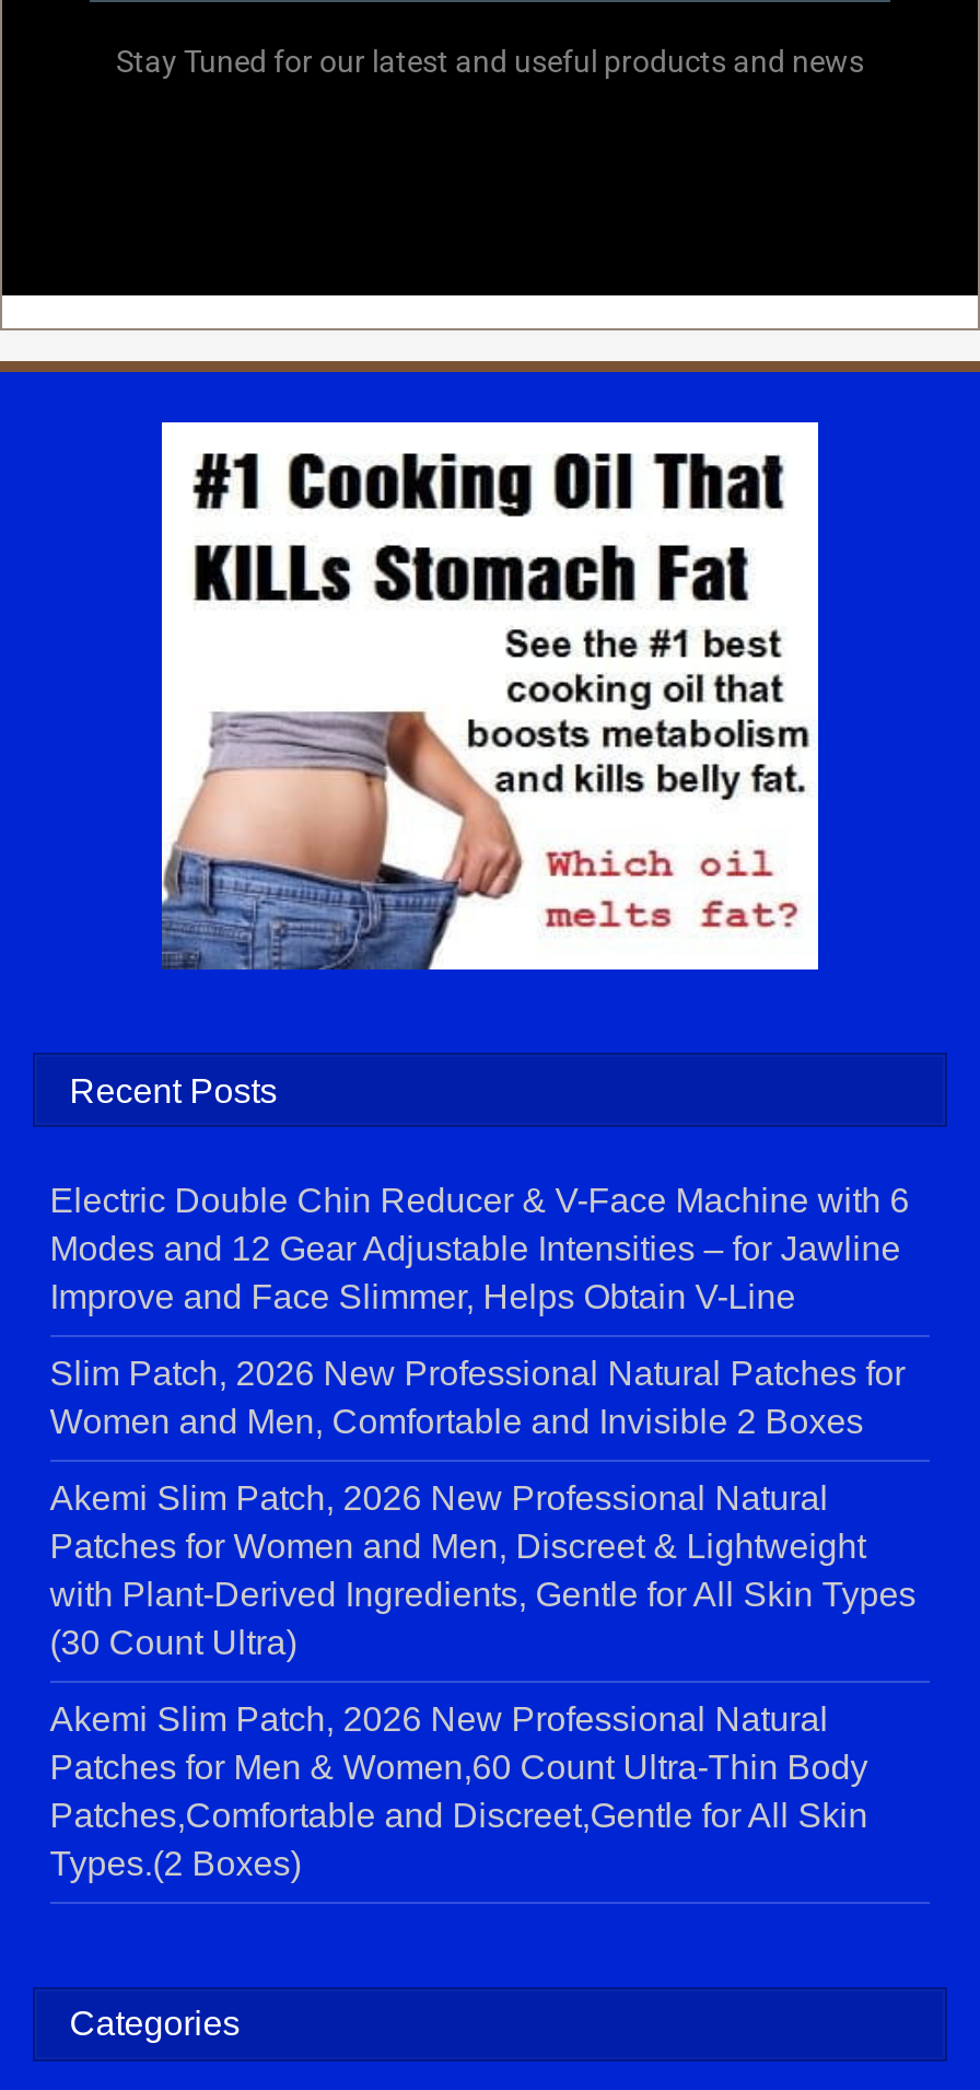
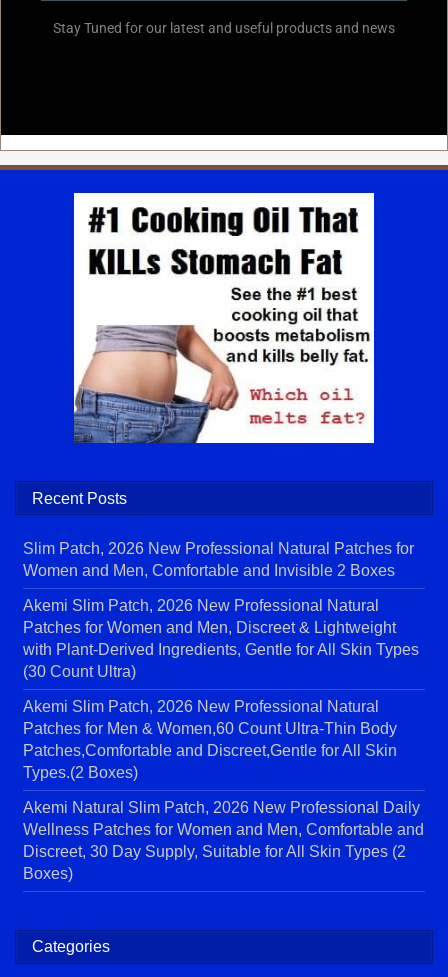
- Electric Double Chin Reducer & V-Face Machine with 6
- Modes and 12 Gear Adjustable Intensities – for Jawline
- Improve and Face Slimmer, Helps Obtain V-Line

moved up: Slim Patch, 2026 New Professional Natural Patches for | Women and Men, Comfortable and Invisible 2 Boxes | Akemi Slim Patch, 2026 New Professional Natural | ... | Patches,Comfortable and Discreet,Gentle for All Skin | Types.(2 Boxes)

+ Akemi Natural Slim Patch, 2026 New Professional Daily
+ Wellness Patches for Women and Men, Comfortable and
+ Discreet, 30 Day Supply, Suitable for All Skin Types (2
+ Boxes)
